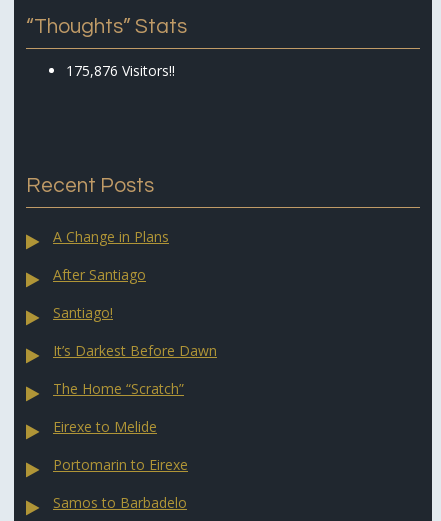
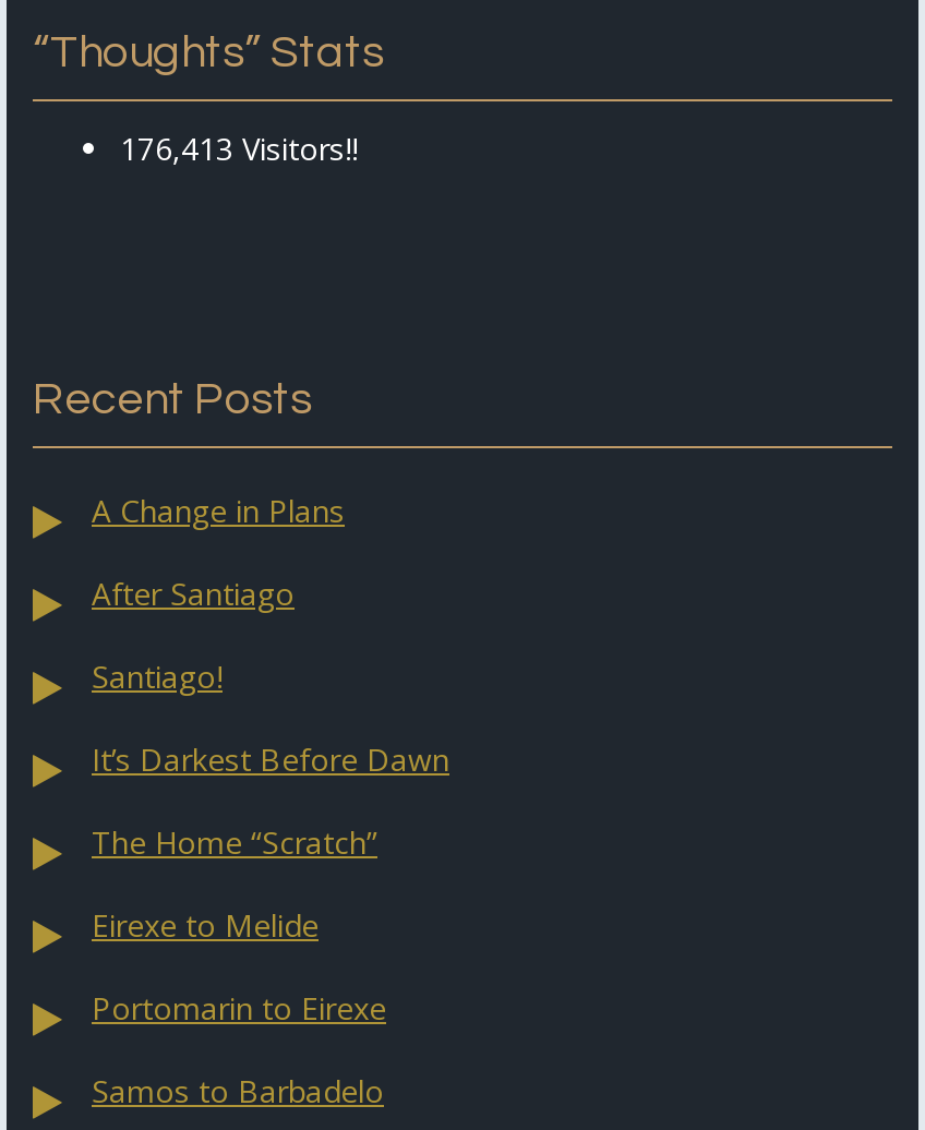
- 175,876 Visitors!!
+ 176,413 Visitors!!
